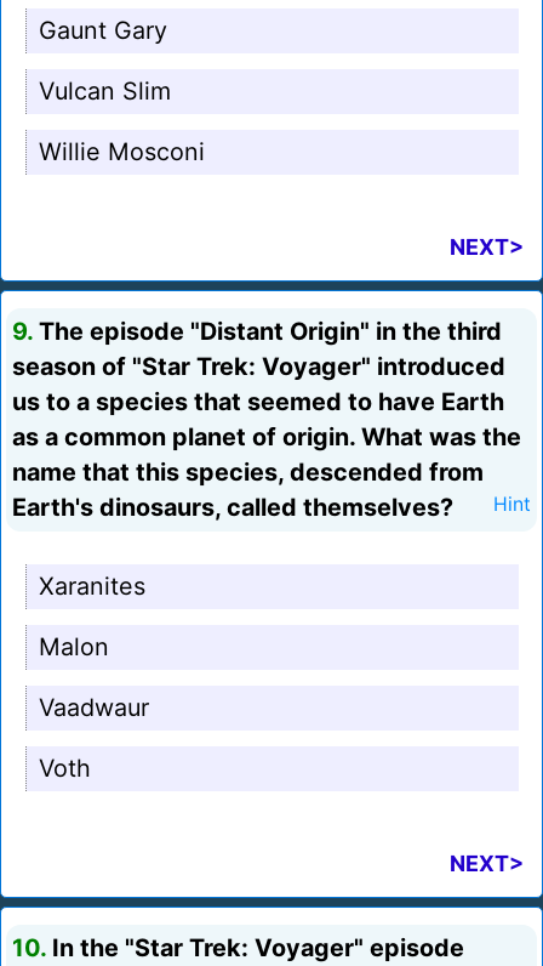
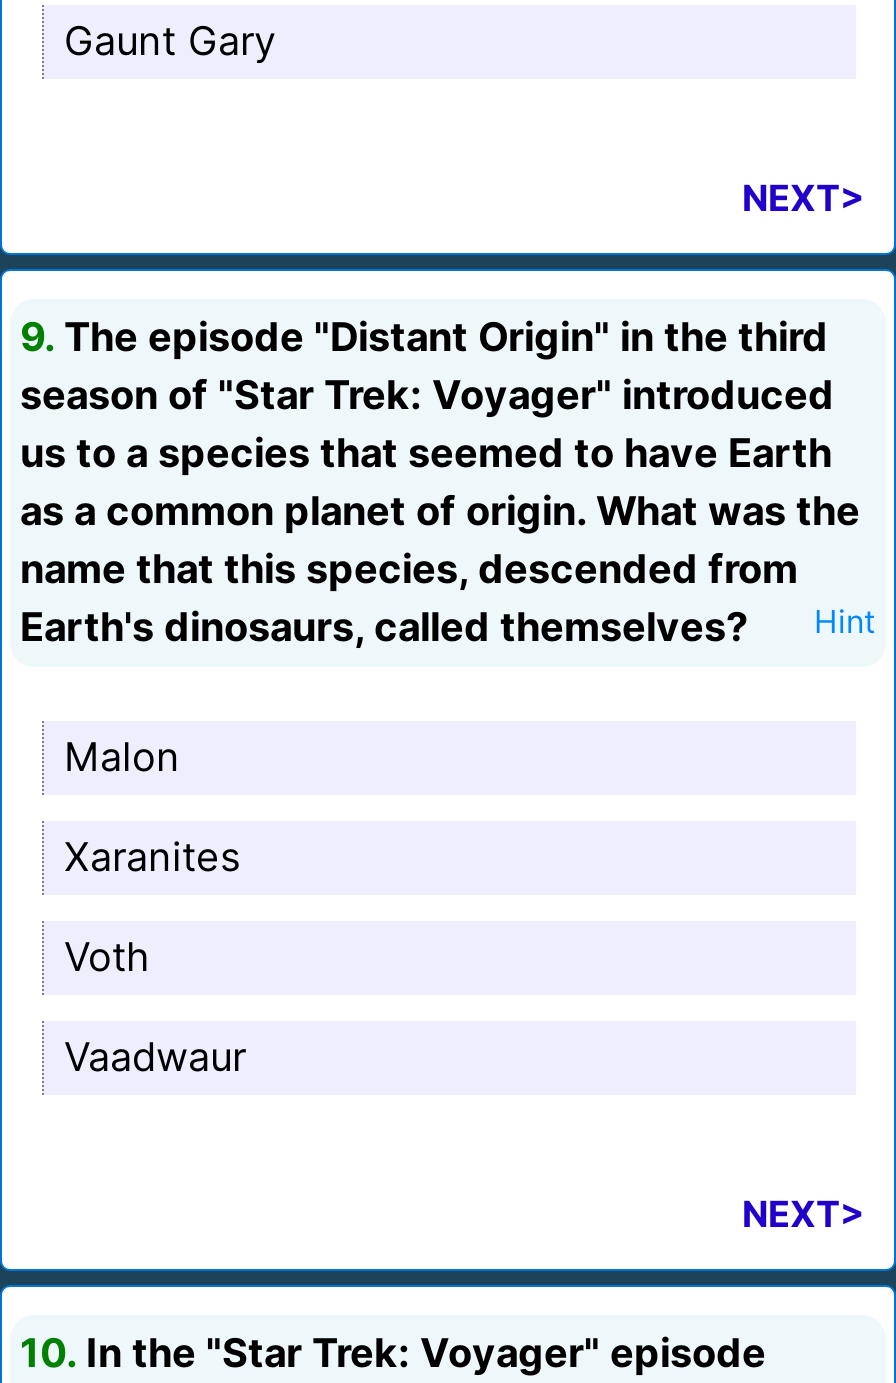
- Vulcan Slim
- Willie Mosconi

moved up: Malon

moved up: Voth
